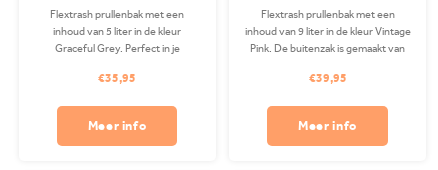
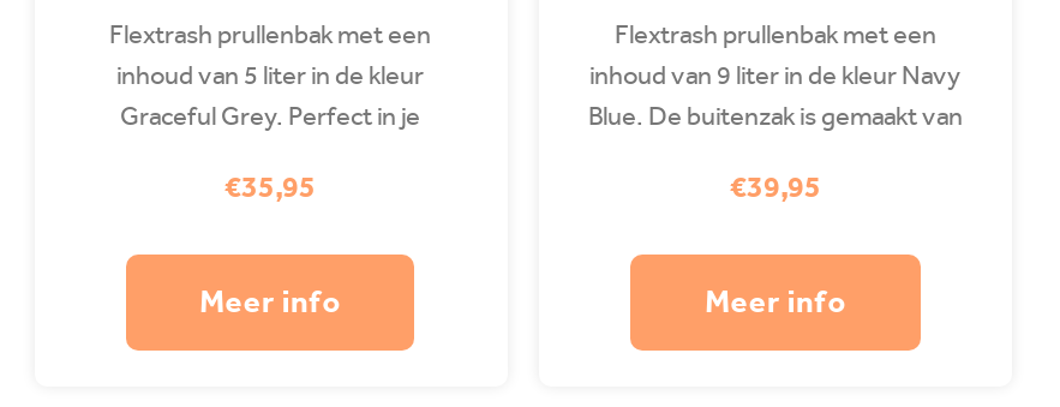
- inhoud van 9 liter in de kleur Vintage
+ inhoud van 9 liter in de kleur Navy

- Pink. De buitenzak is gemaakt van
+ Blue. De buitenzak is gemaakt van
